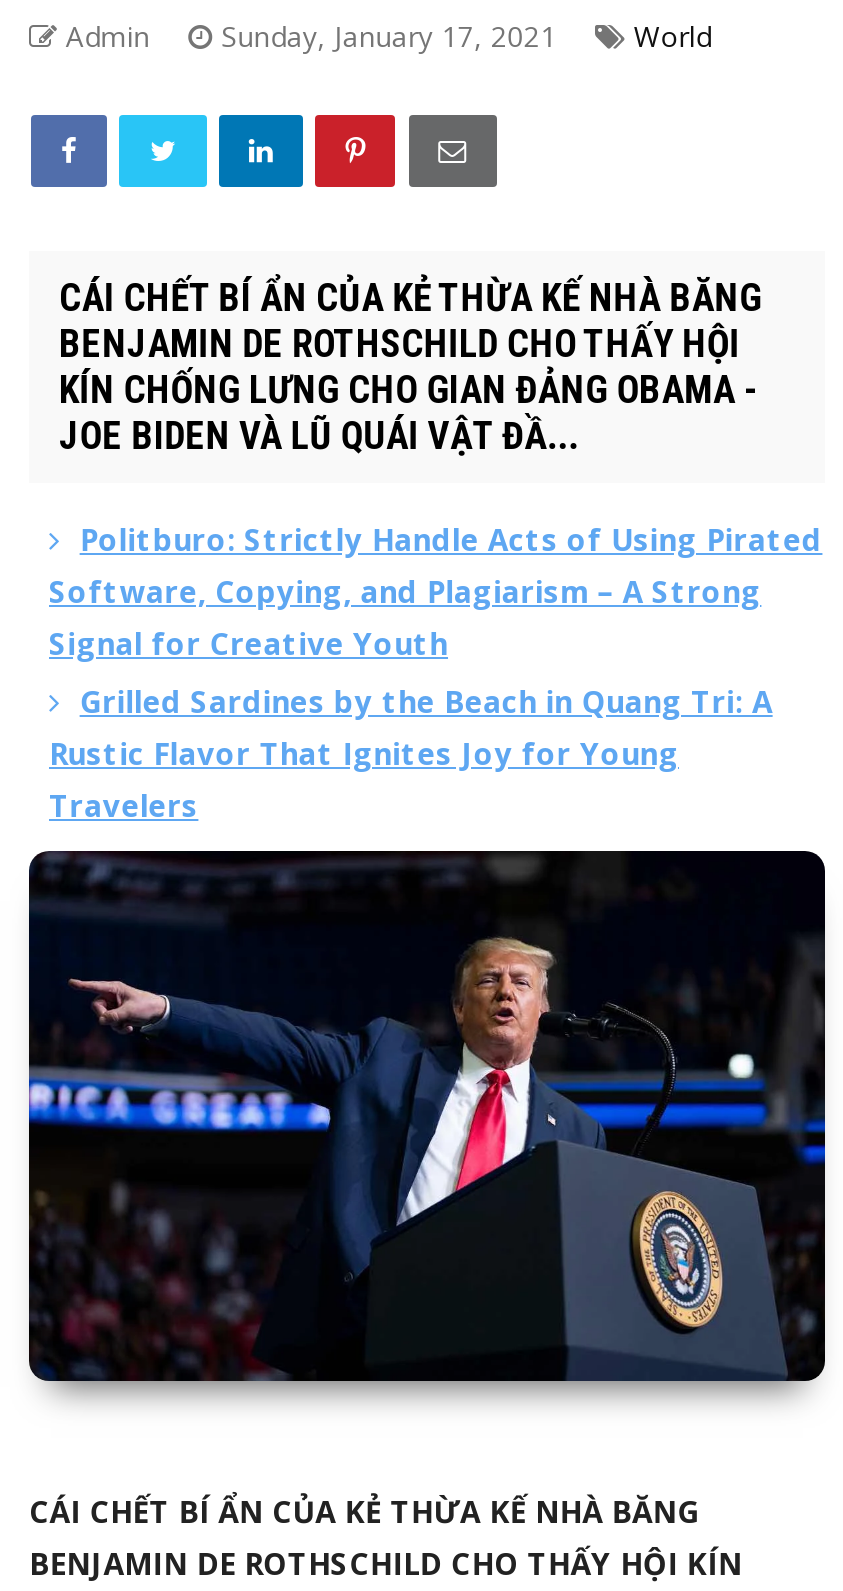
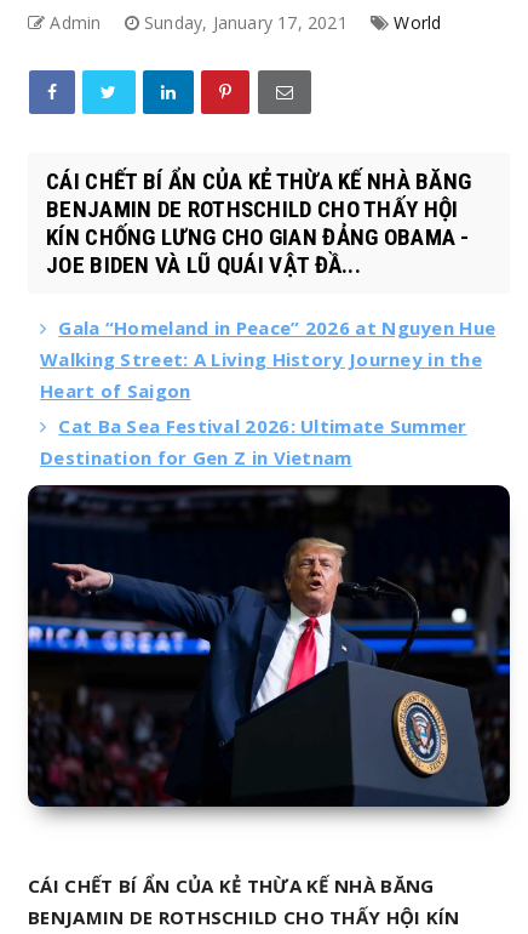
- Politburo: Strictly Handle Acts of Using Pirated
- Software, Copying, and Plagiarism – A Strong
- Signal for Creative Youth
- Grilled Sardines by the Beach in Quang Tri: A
- Rustic Flavor That Ignites Joy for Young
- Travelers
+ Gala “Homeland in Peace” 2026 at Nguyen Hue
+ Walking Street: A Living History Journey in the
+ Heart of Saigon
+ Cat Ba Sea Festival 2026: Ultimate Summer
+ Destination for Gen Z in Vietnam
